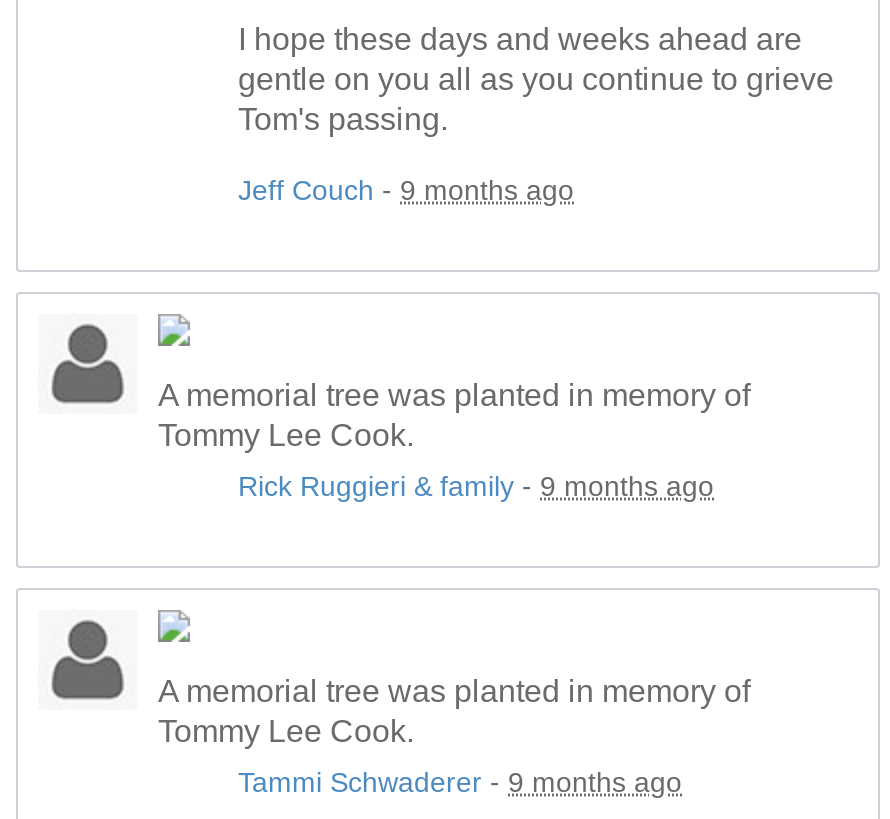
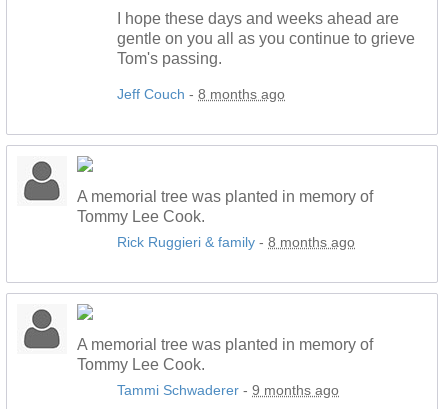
- Jeff Couch - 9 months ago
+ Jeff Couch - 8 months ago

- Rick Ruggieri & family - 9 months ago
+ Rick Ruggieri & family - 8 months ago
